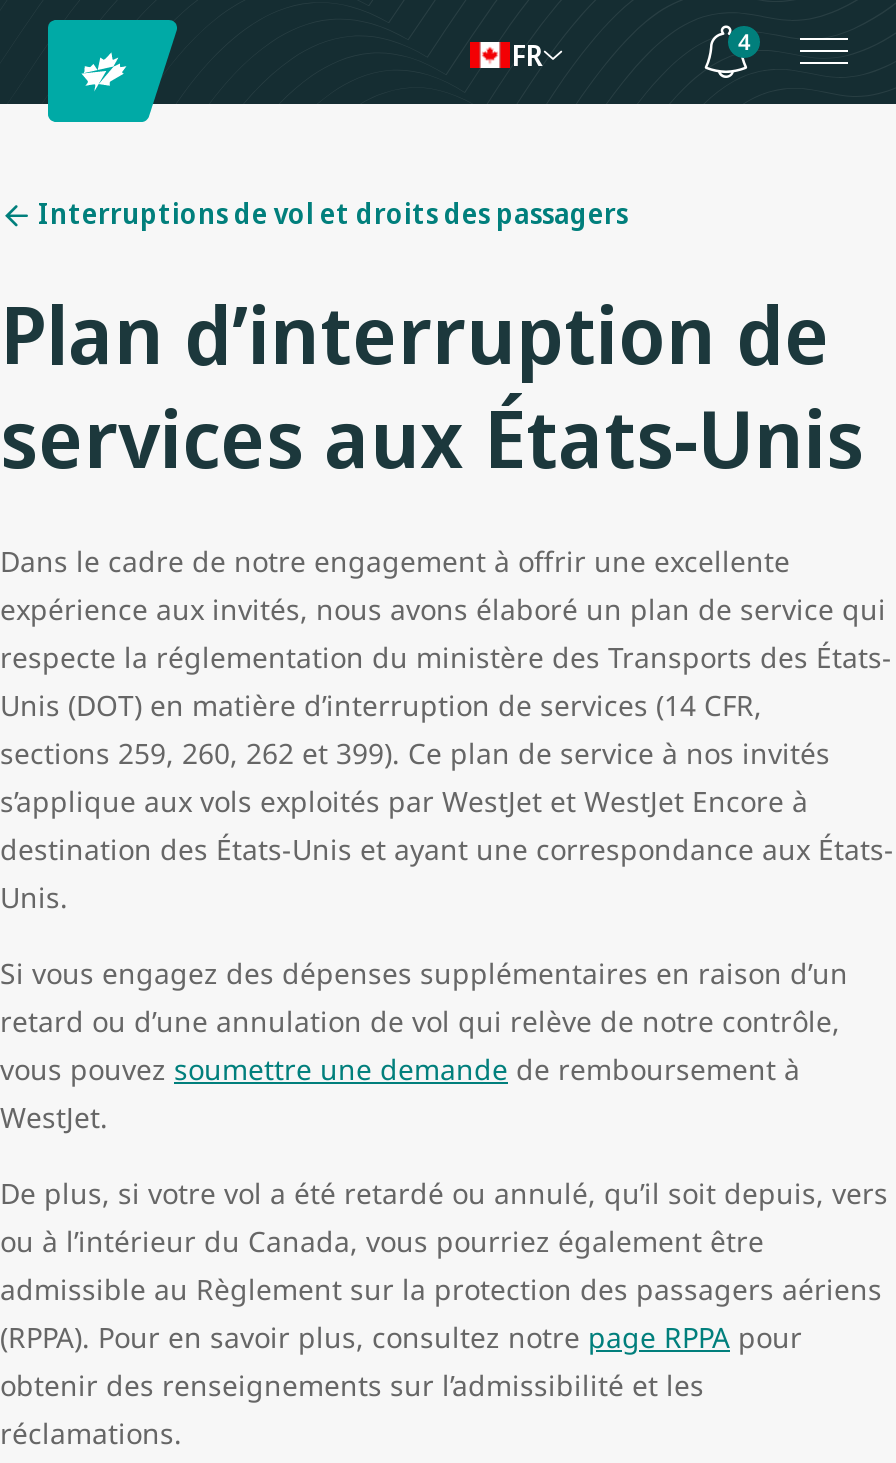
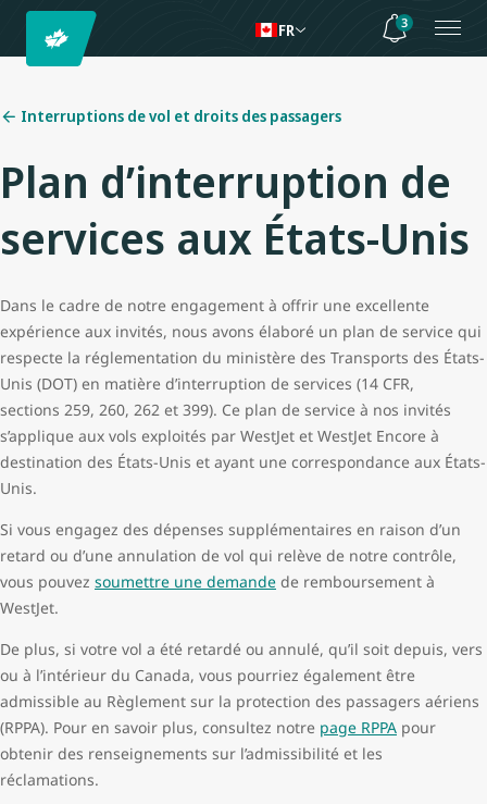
- 4
+ 3
